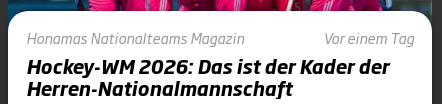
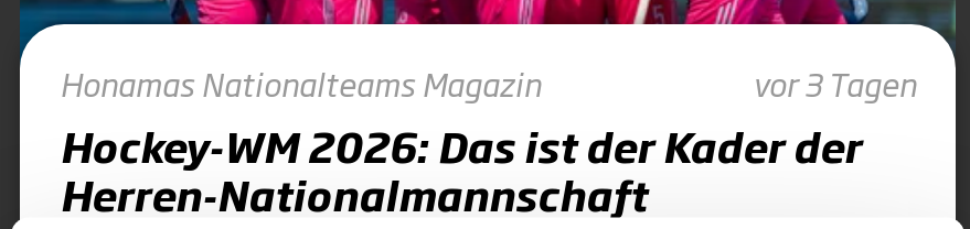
- Vor einem Tag
+ vor 3 Tagen
